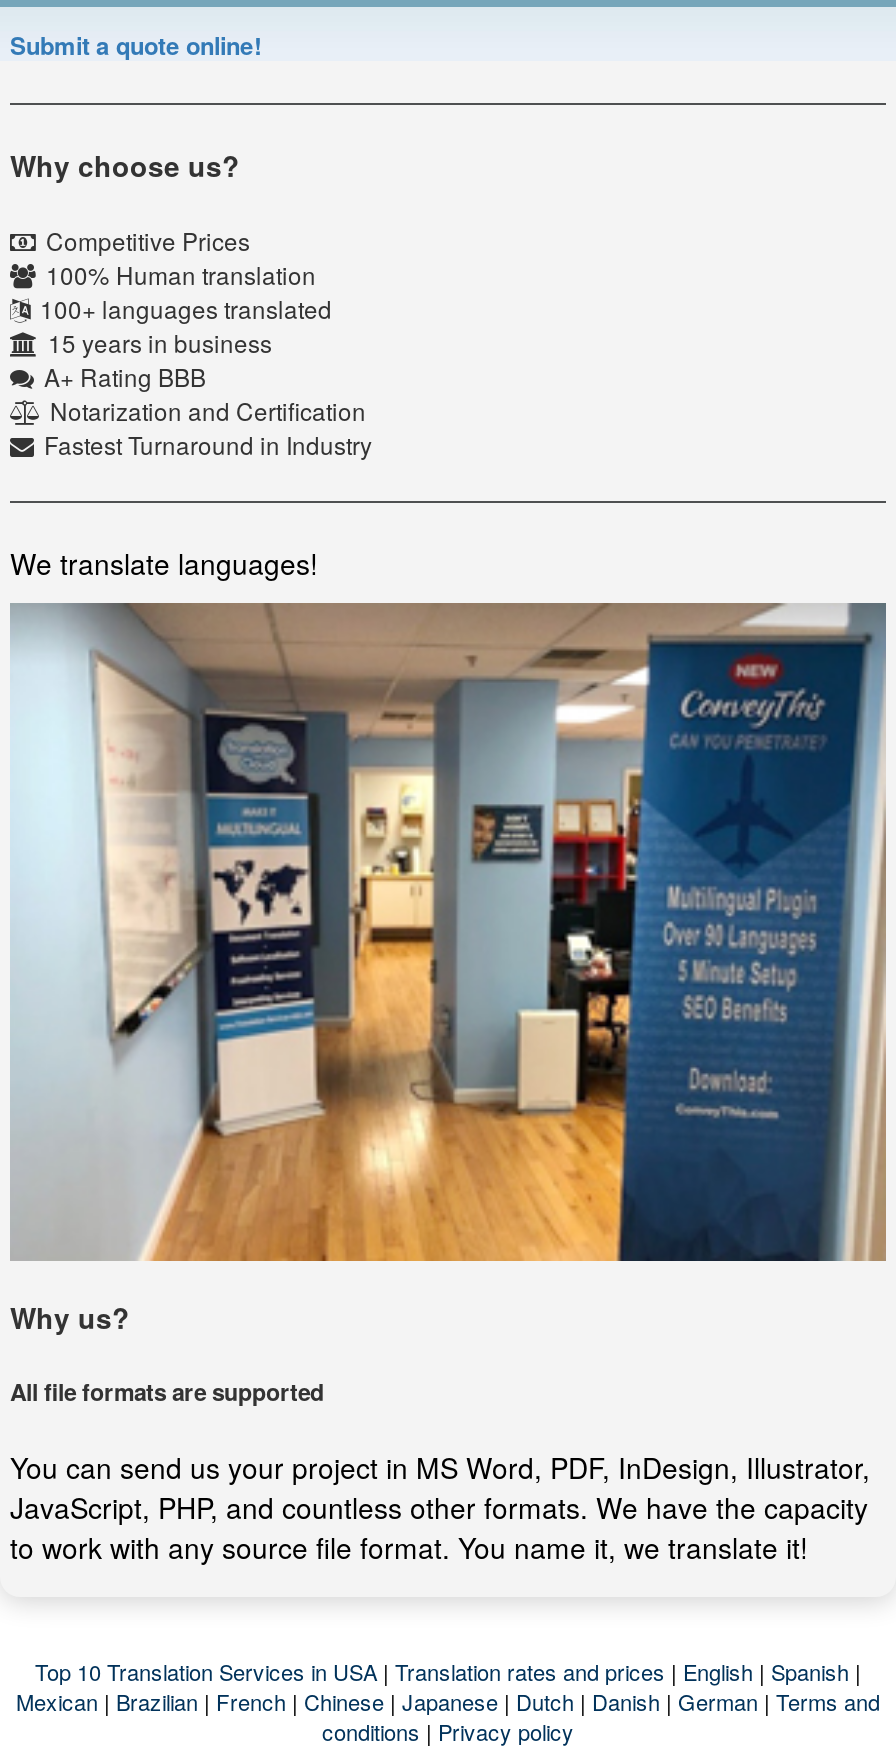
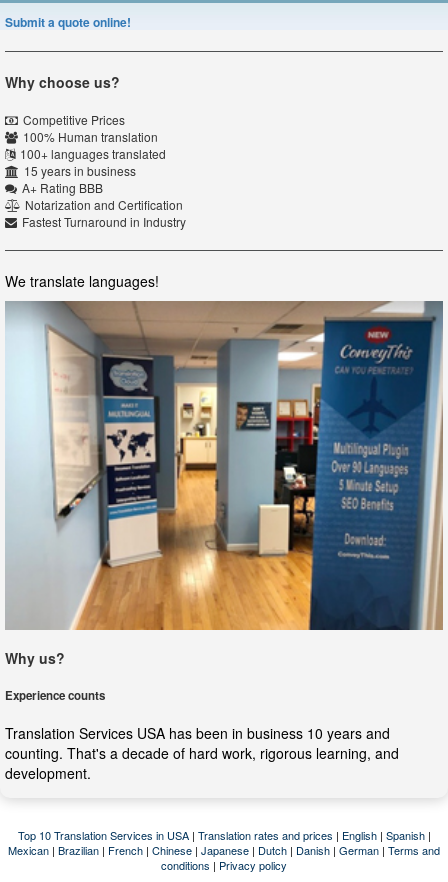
- All file formats are supported
+ Experience counts

- You can send us your project in MS Word, PDF, InDesign, Illustrator,
- JavaScript, PHP, and countless other formats. We have the capacity
- to work with any source file format. You name it, we translate it!
+ Translation Services USA has been in business 10 years and
+ counting. That's a decade of hard work, rigorous learning, and
+ development.
